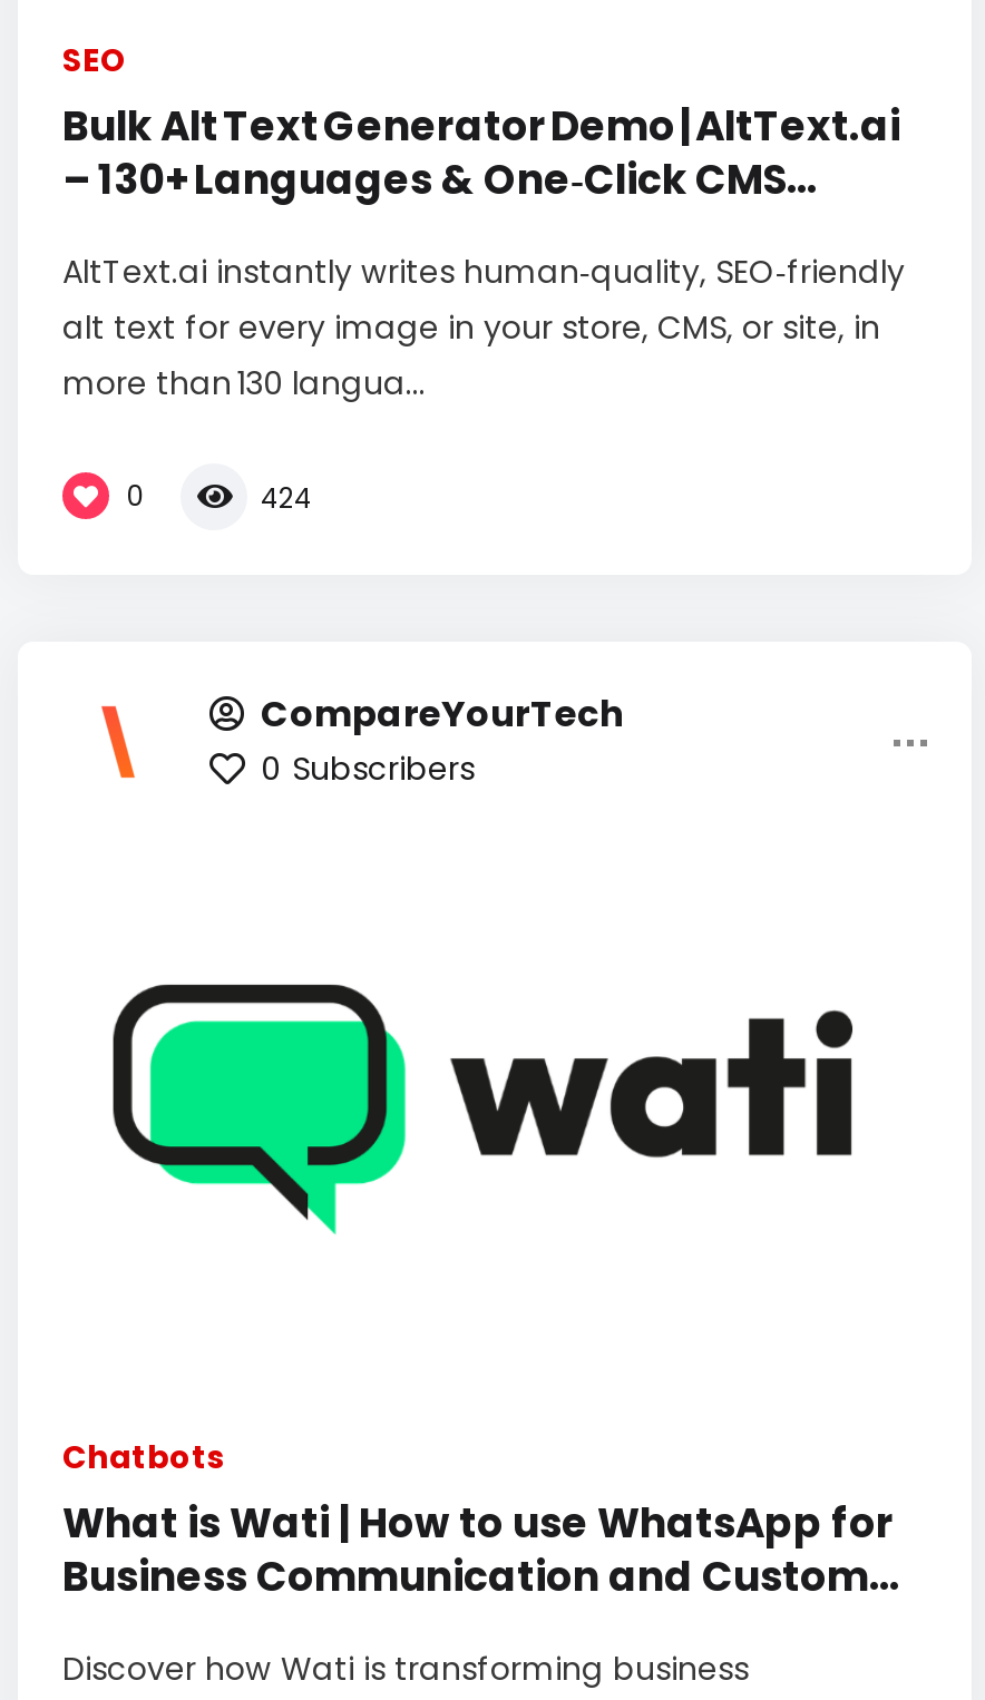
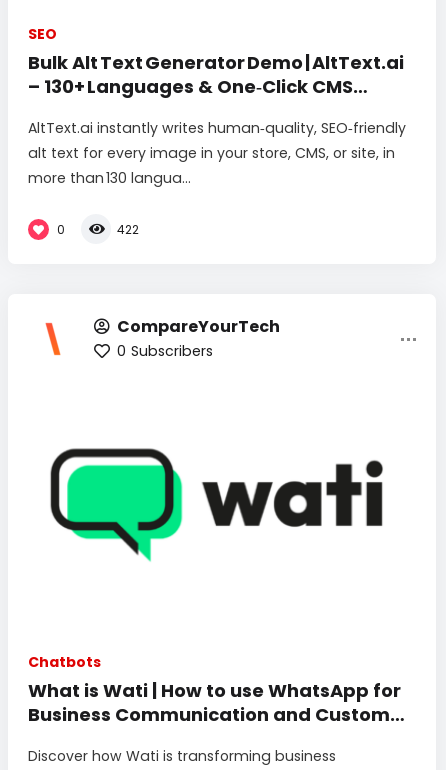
- 424
+ 422
